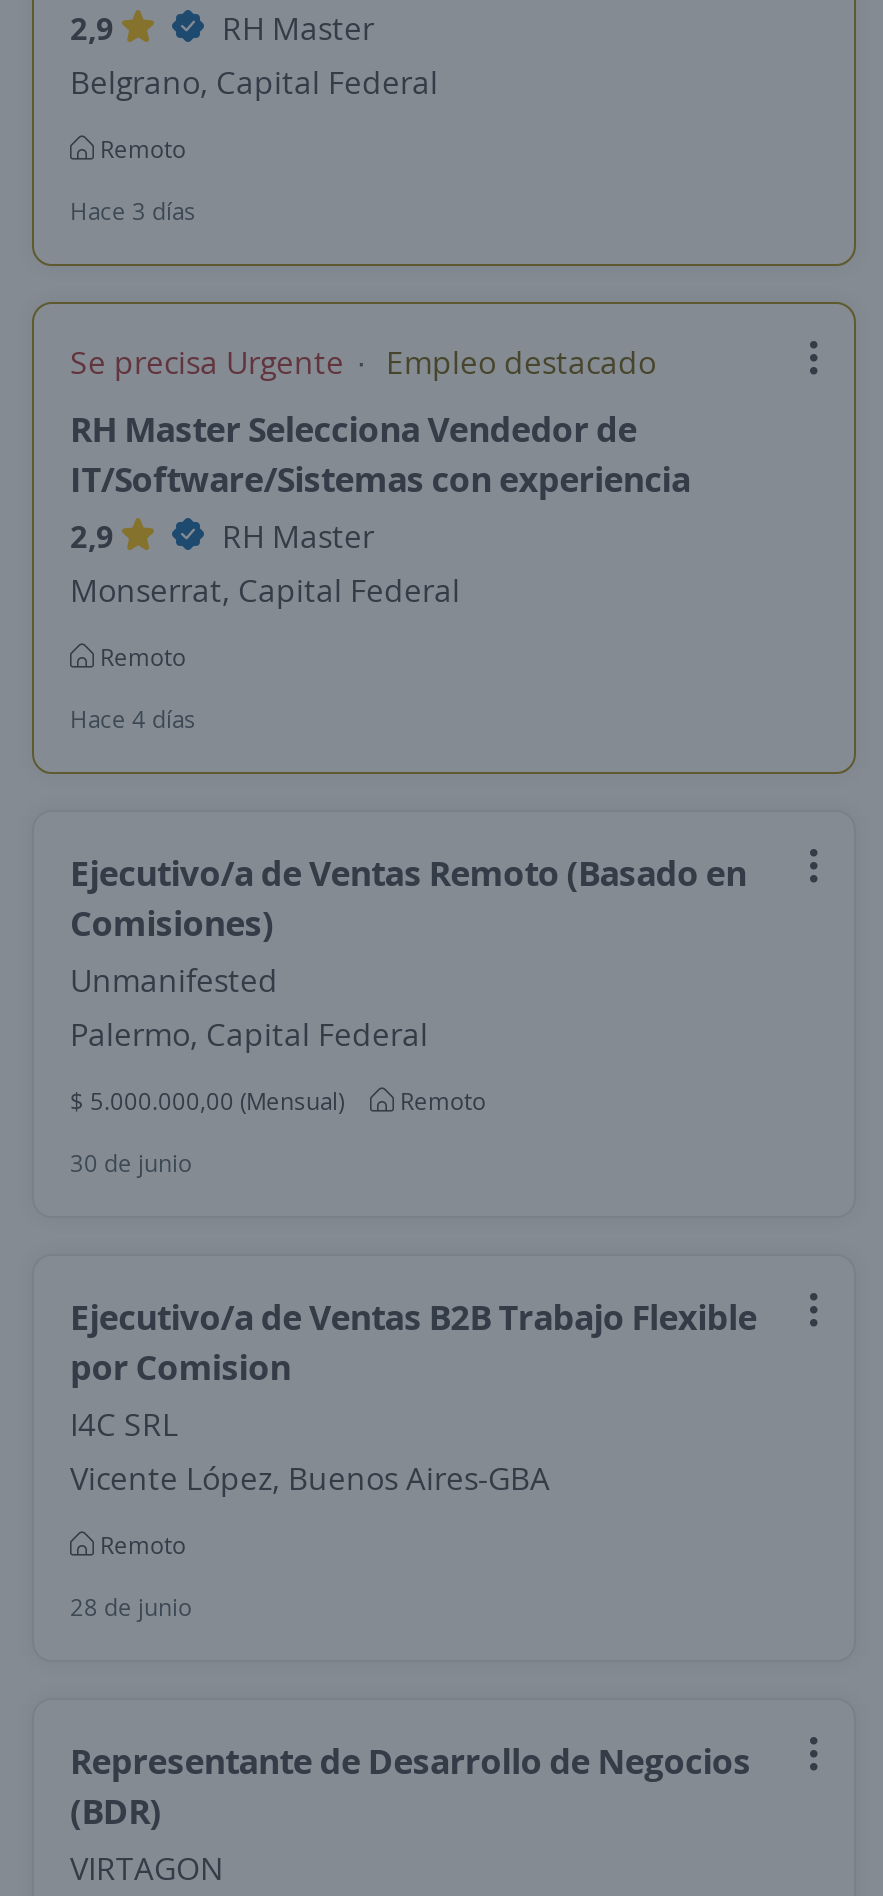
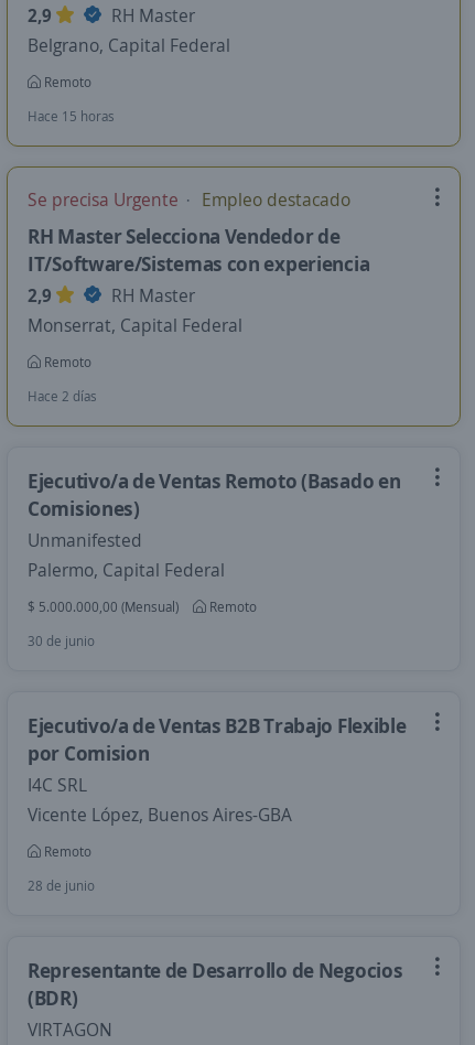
- Hace 3 días
+ Hace 15 horas

- Hace 4 días
+ Hace 2 días
